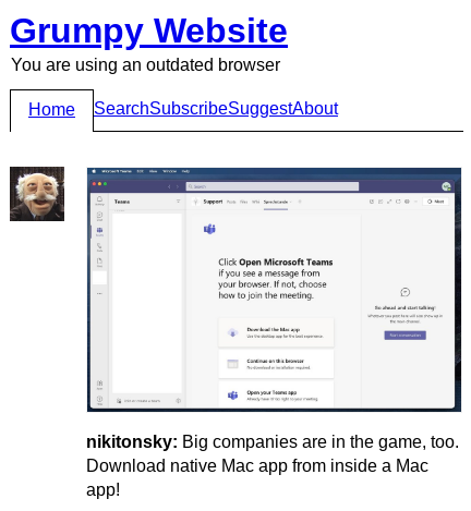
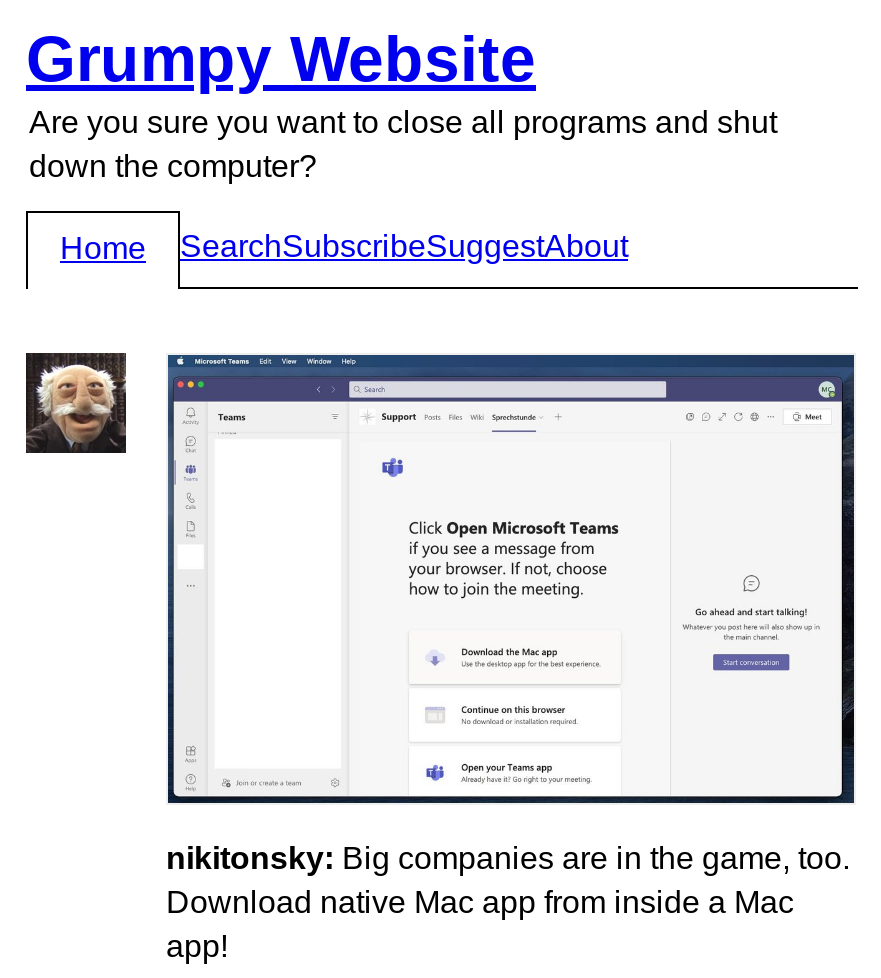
- You are using an outdated browser
+ Are you sure you want to close all programs and shut
+ down the computer?
